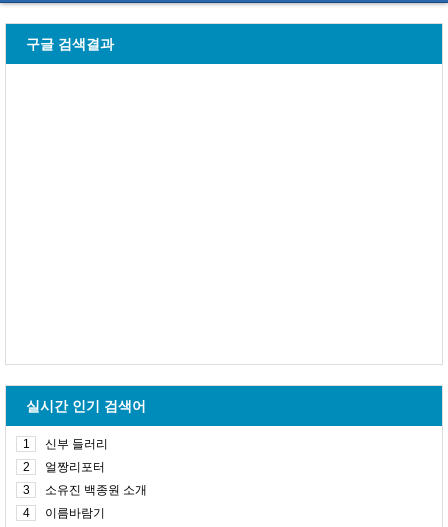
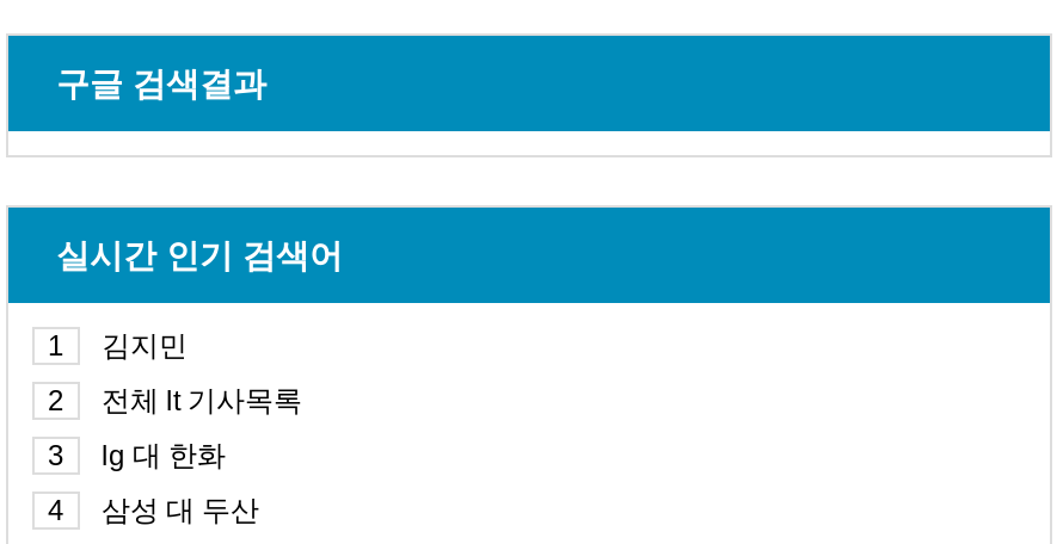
- 신부 들러리
+ 김지민

- 얼짱리포터
+ 전체 lt 기사목록

- 소유진 백종원 소개
+ lg 대 한화

- 이름바람기
+ 삼성 대 두산
